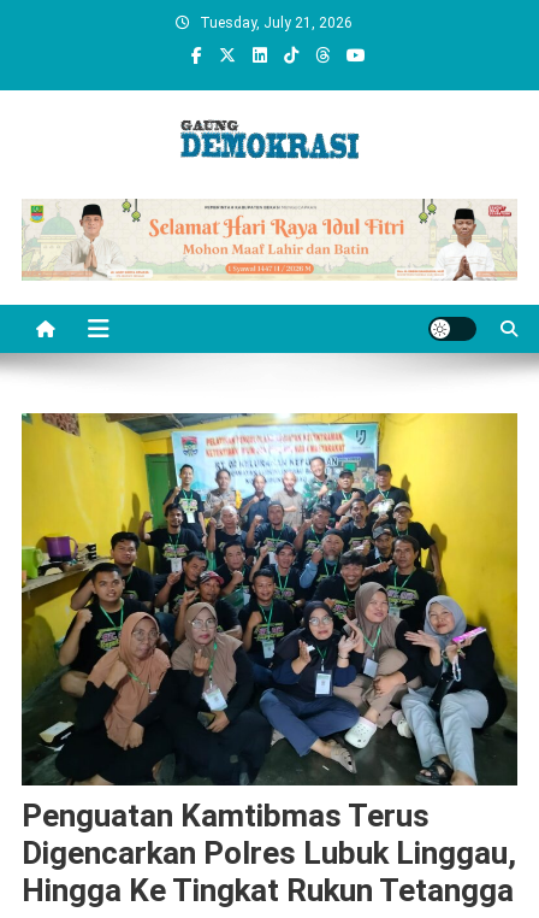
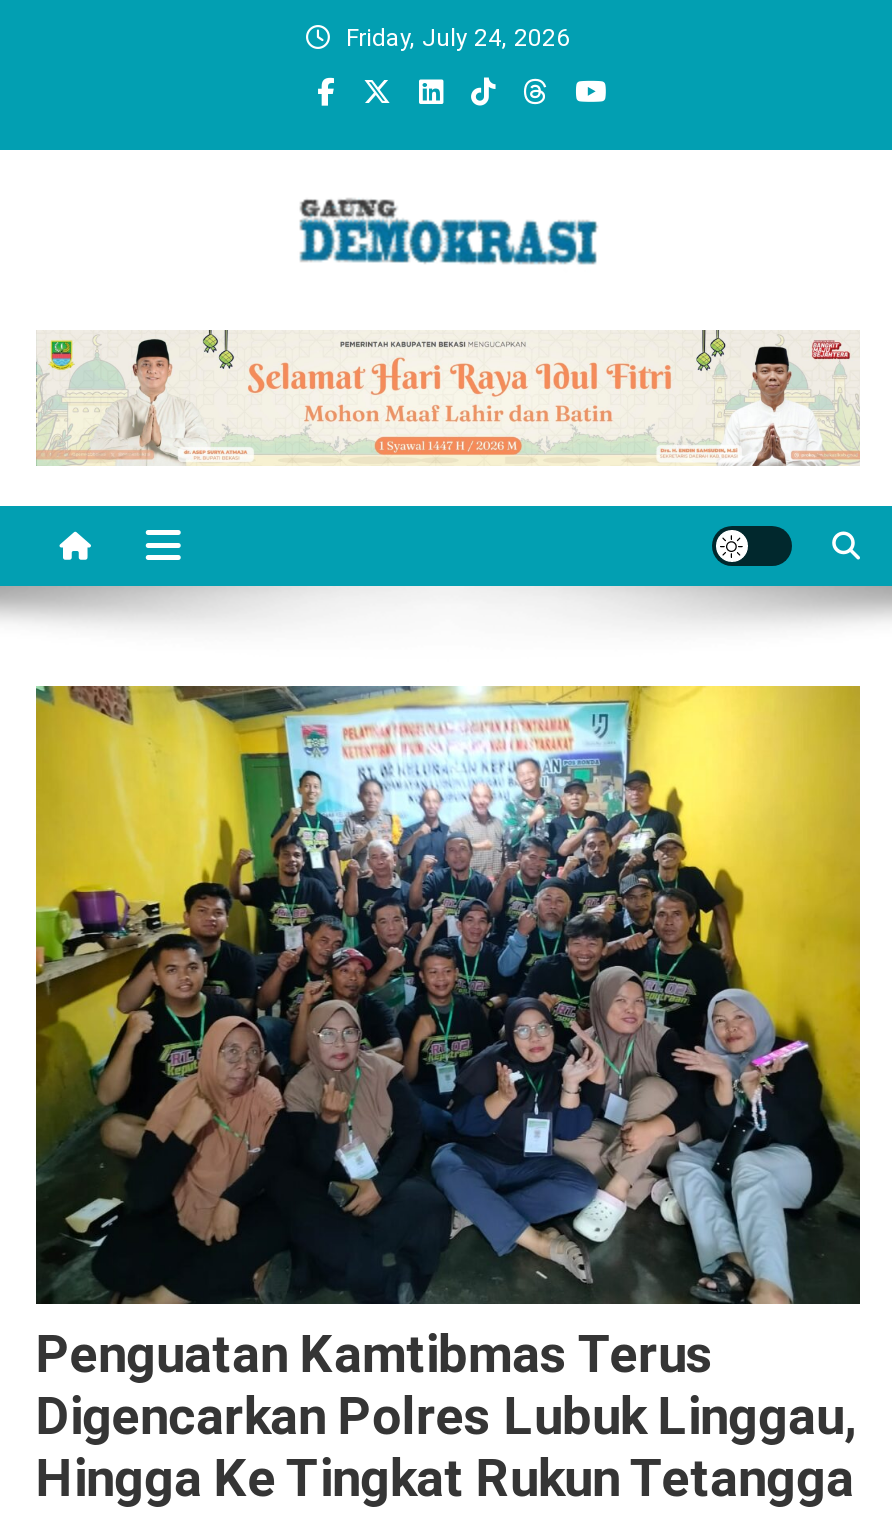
- Tuesday, July 21, 2026
+ Friday, July 24, 2026
